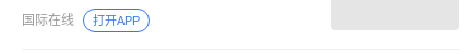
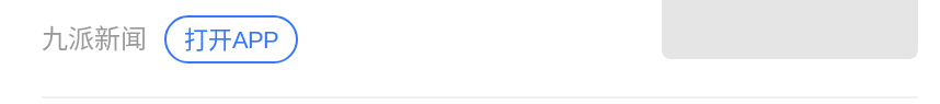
- 国际在线
+ 九派新闻
